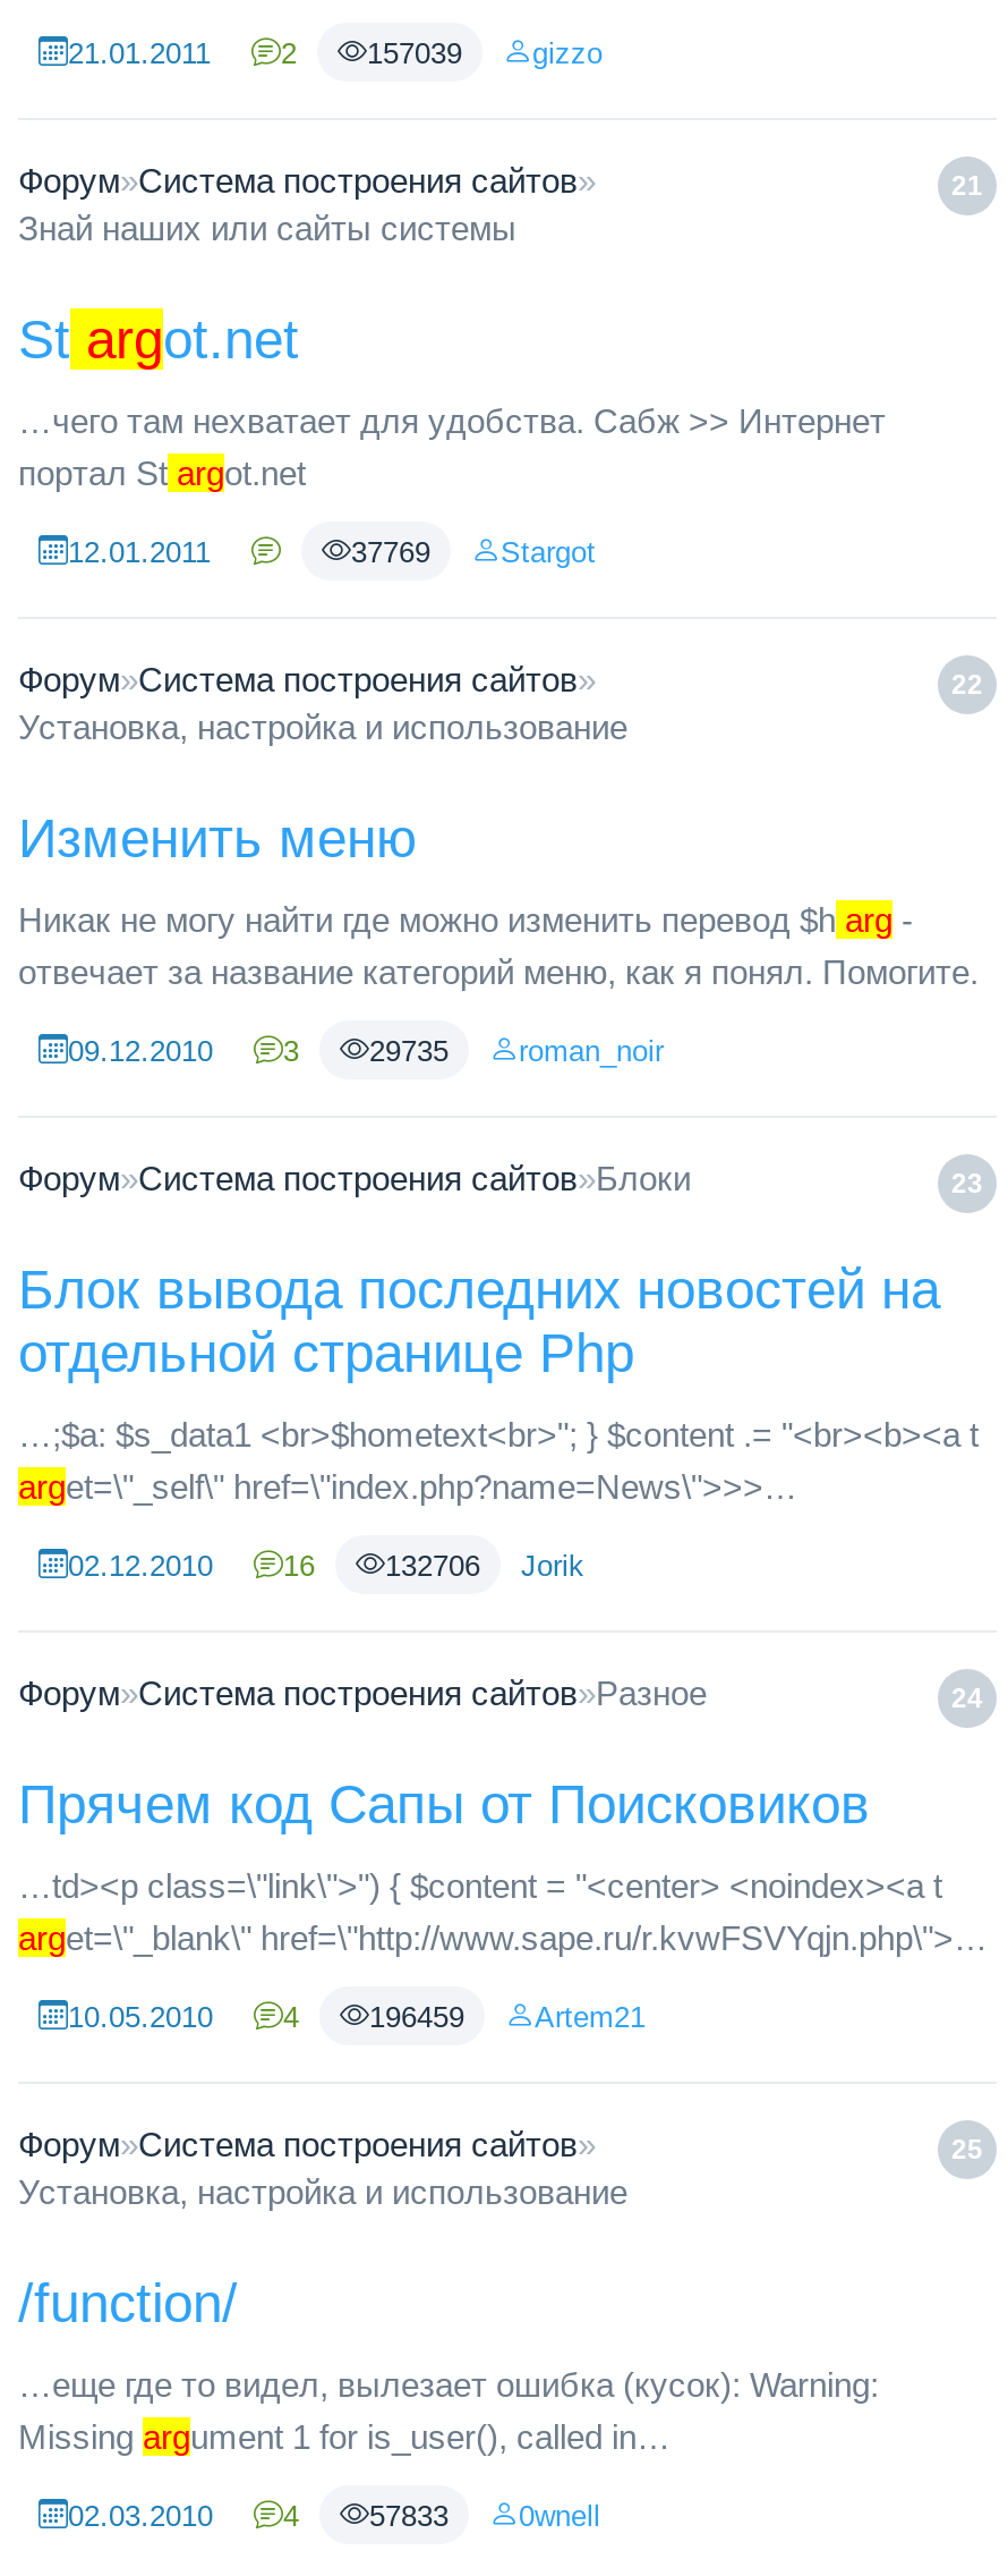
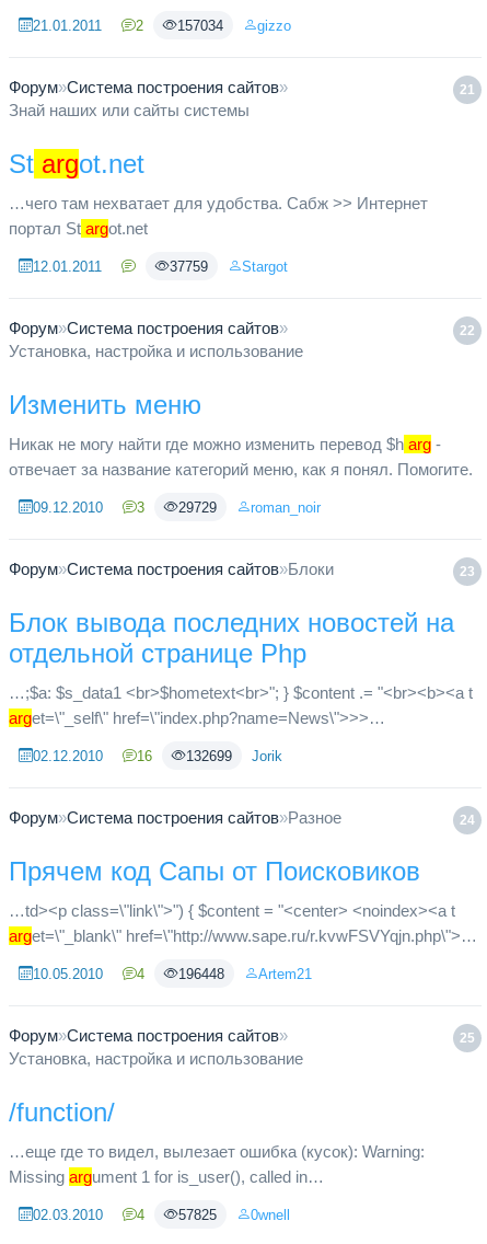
- 157039
+ 157034

- 37769
+ 37759

- 29735
+ 29729

- 132706 Jorik
+ 132699 Jorik

- 196459
+ 196448

- 57833
+ 57825
